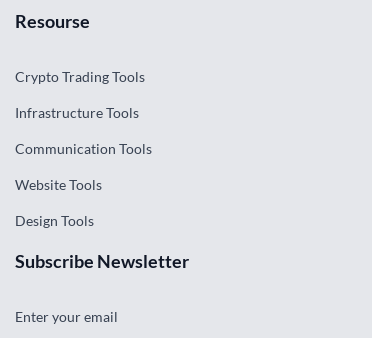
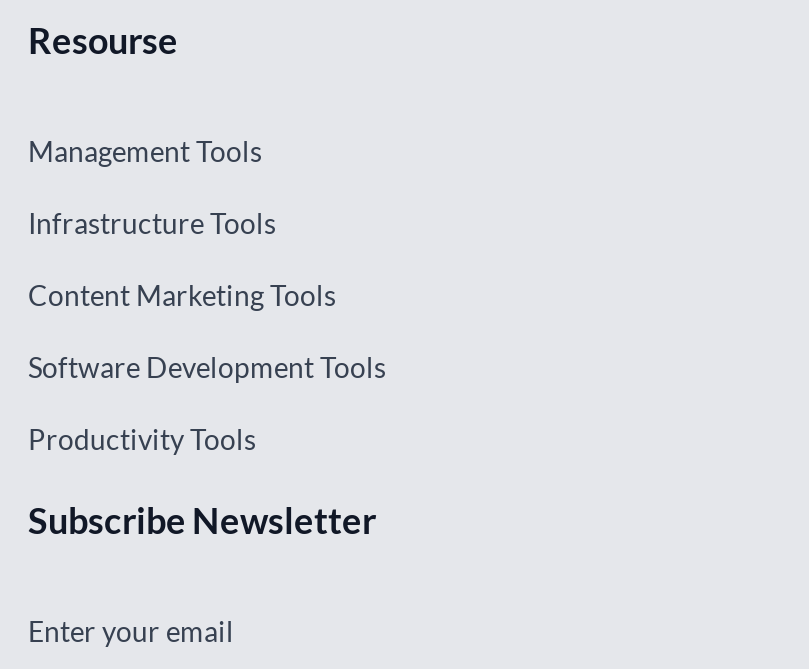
- Crypto Trading Tools
+ Management Tools

- Communication Tools
+ Content Marketing Tools

- Website Tools
+ Software Development Tools

- Design Tools
+ Productivity Tools
